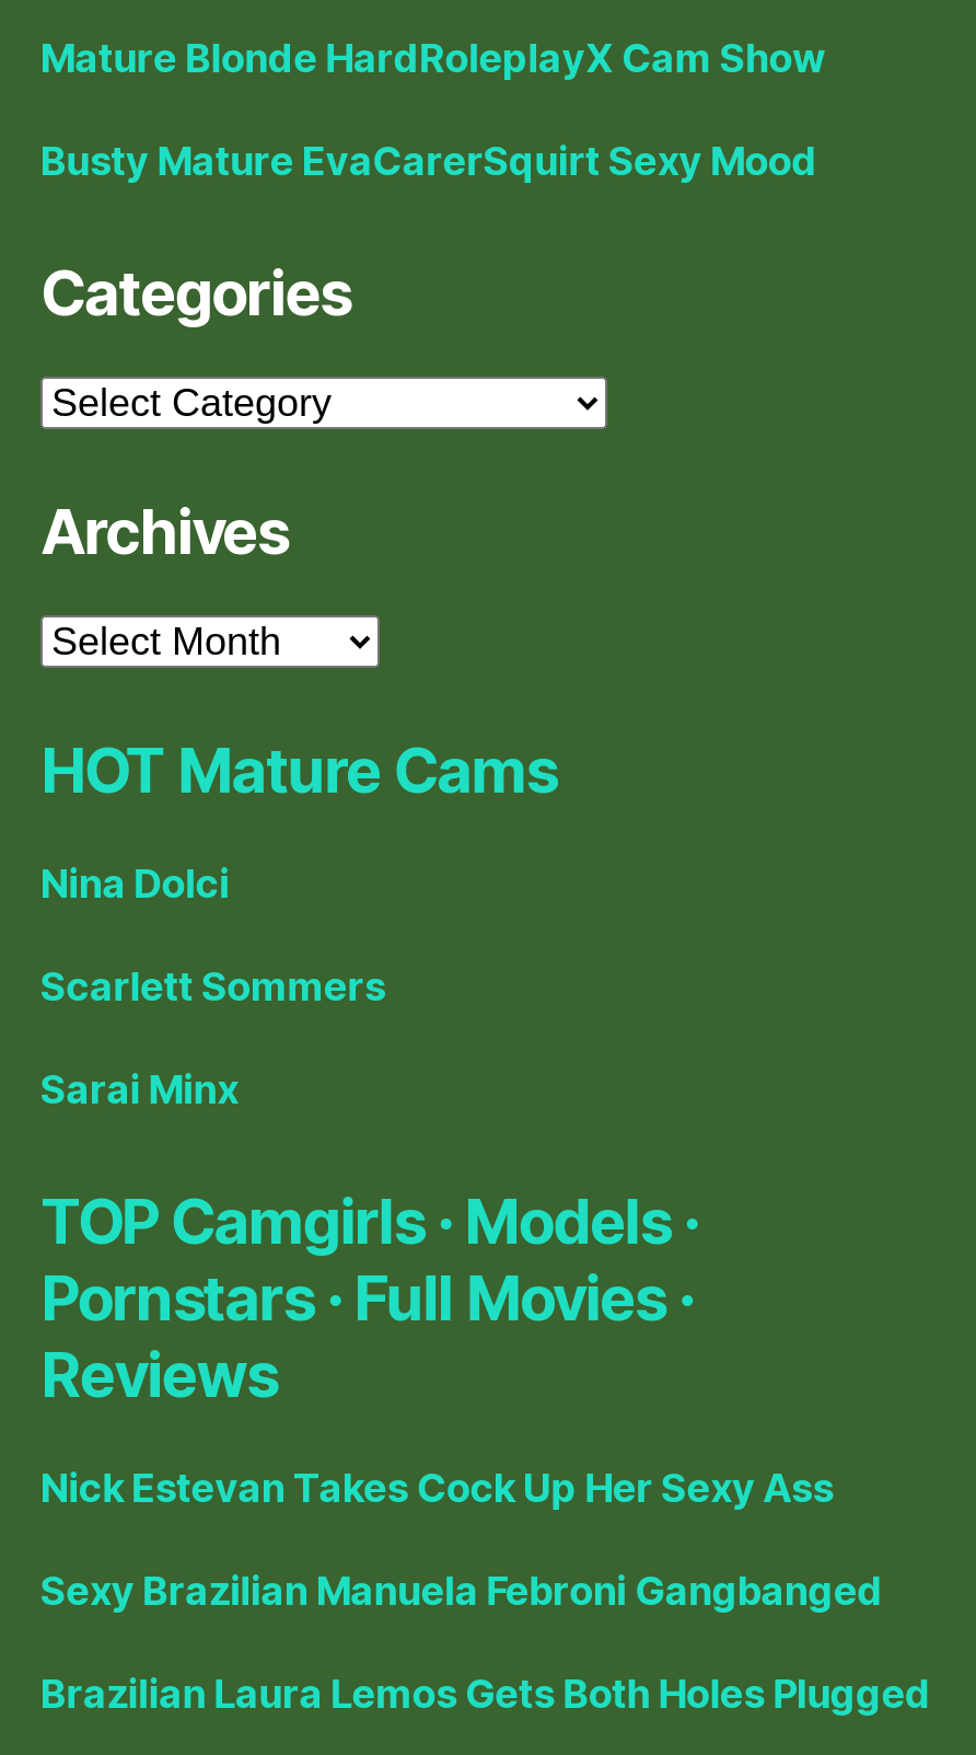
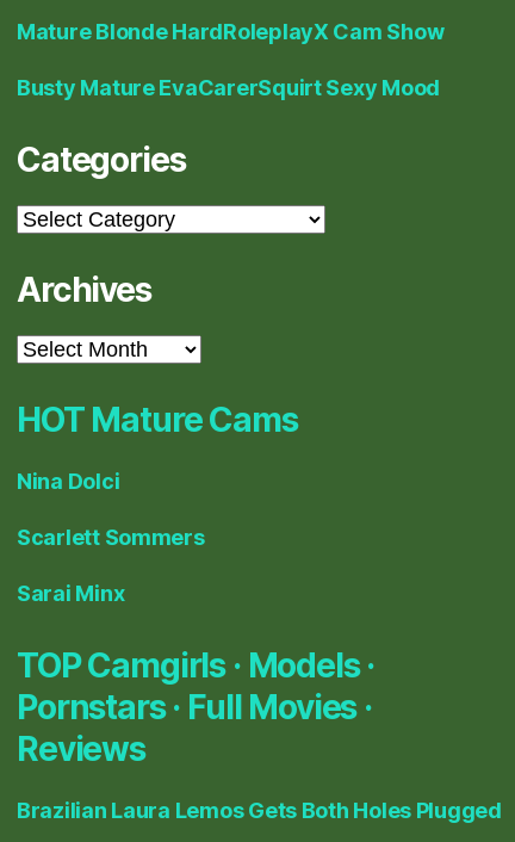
- Nick Estevan Takes Cock Up Her Sexy Ass
- Sexy Brazilian Manuela Febroni Gangbanged
